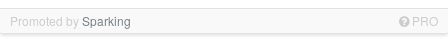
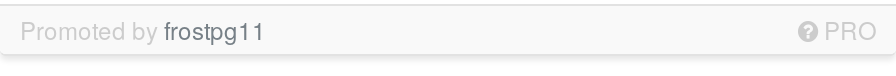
- Promoted by Sparking
+ Promoted by frostpg11
